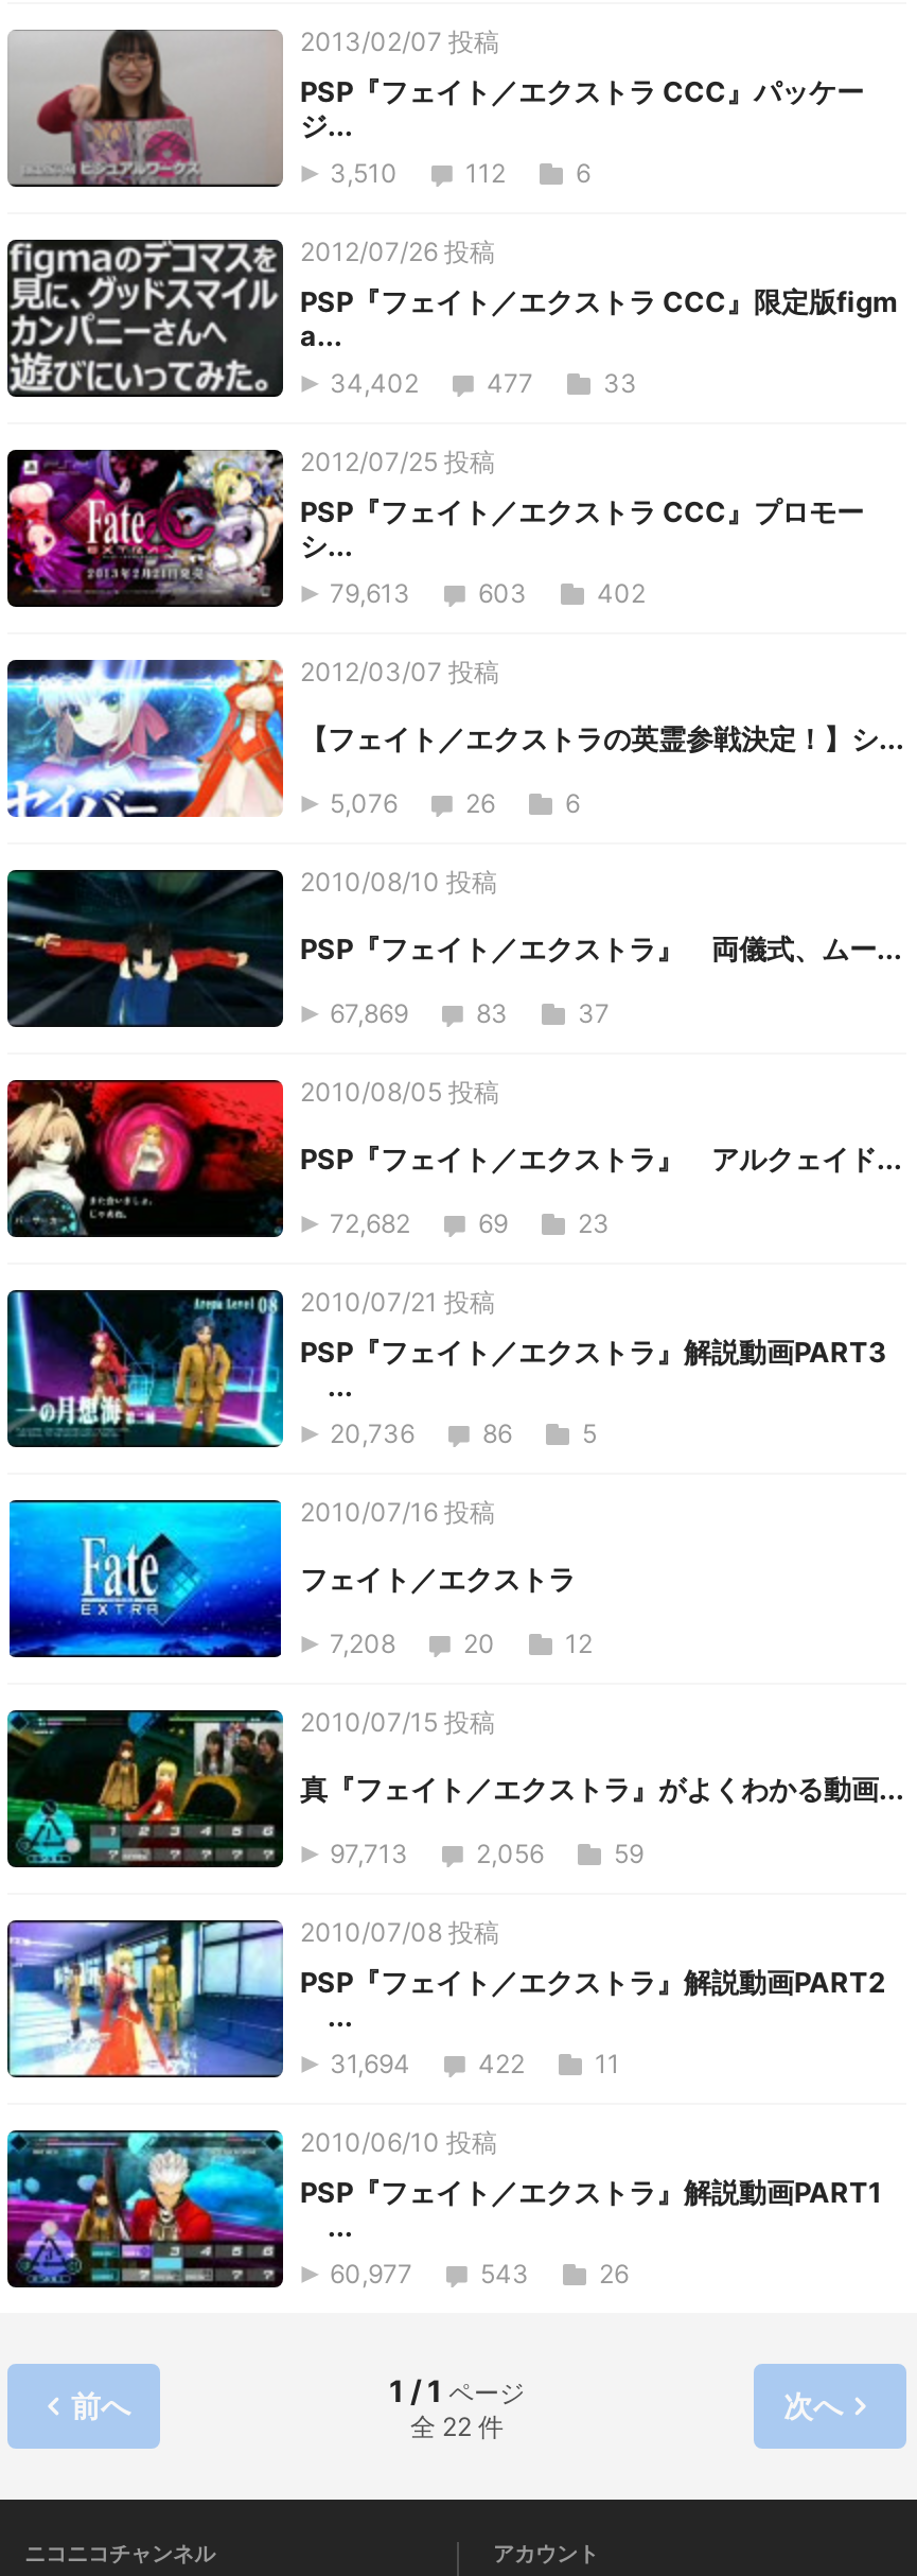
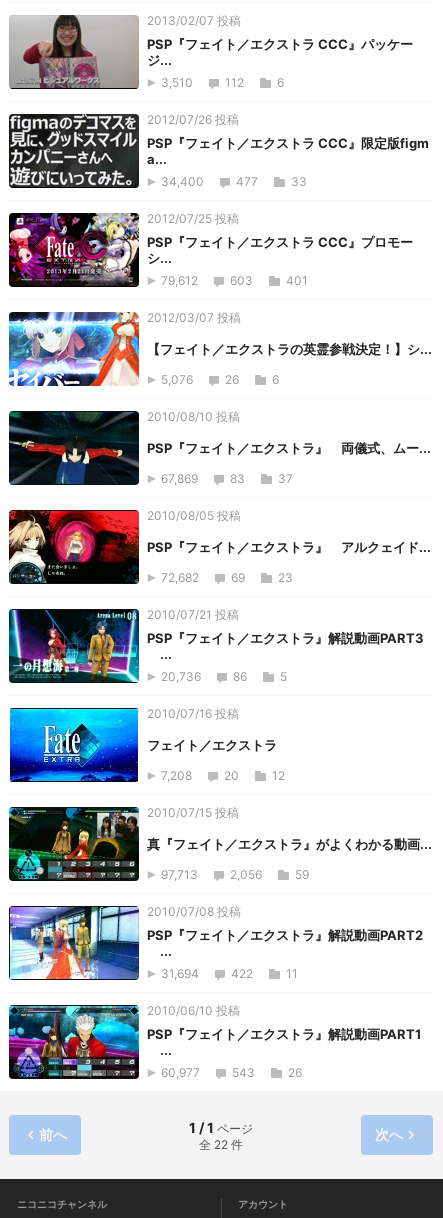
- 34,402
+ 34,400

- 79,613
+ 79,612

- 402
+ 401
